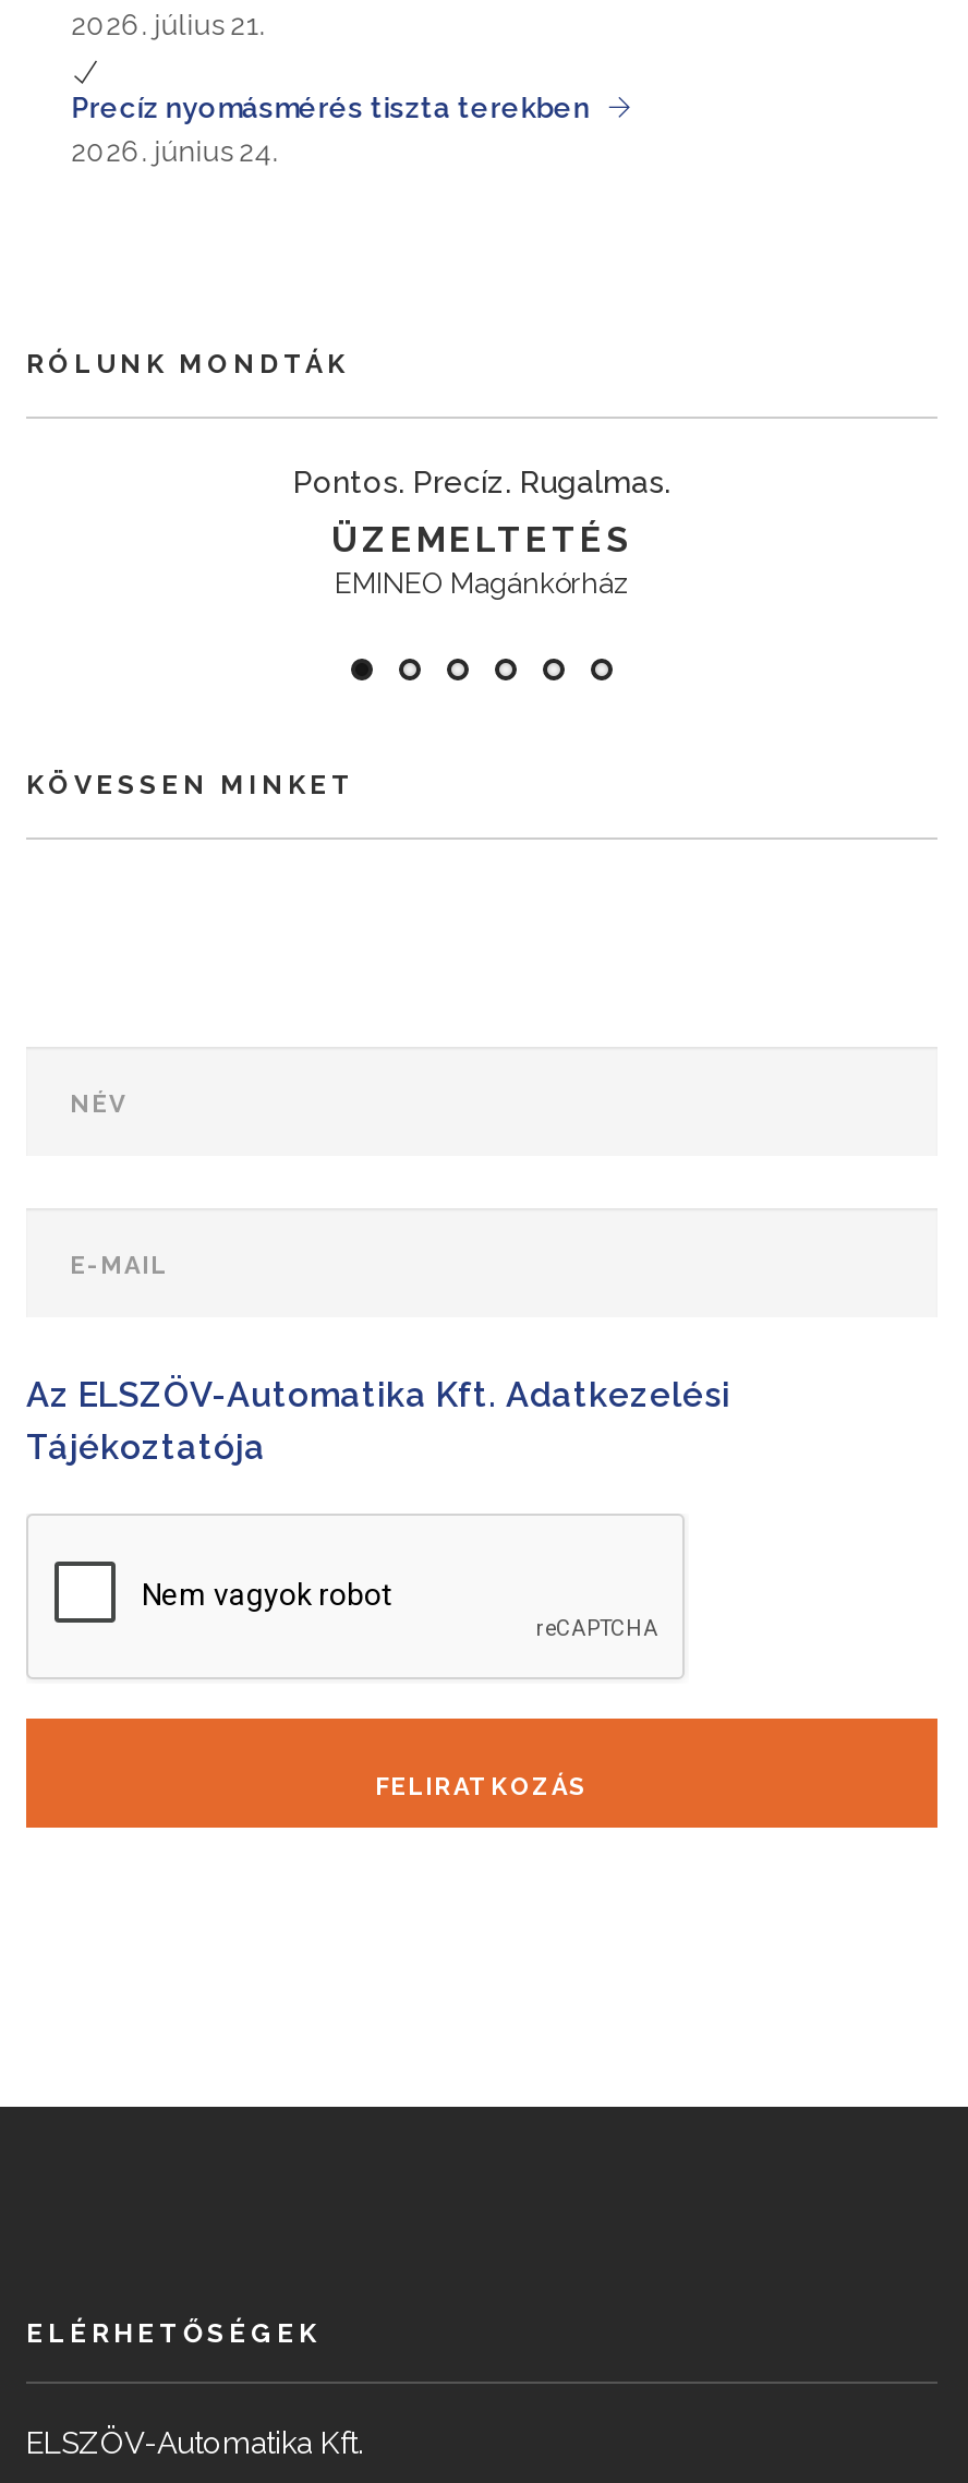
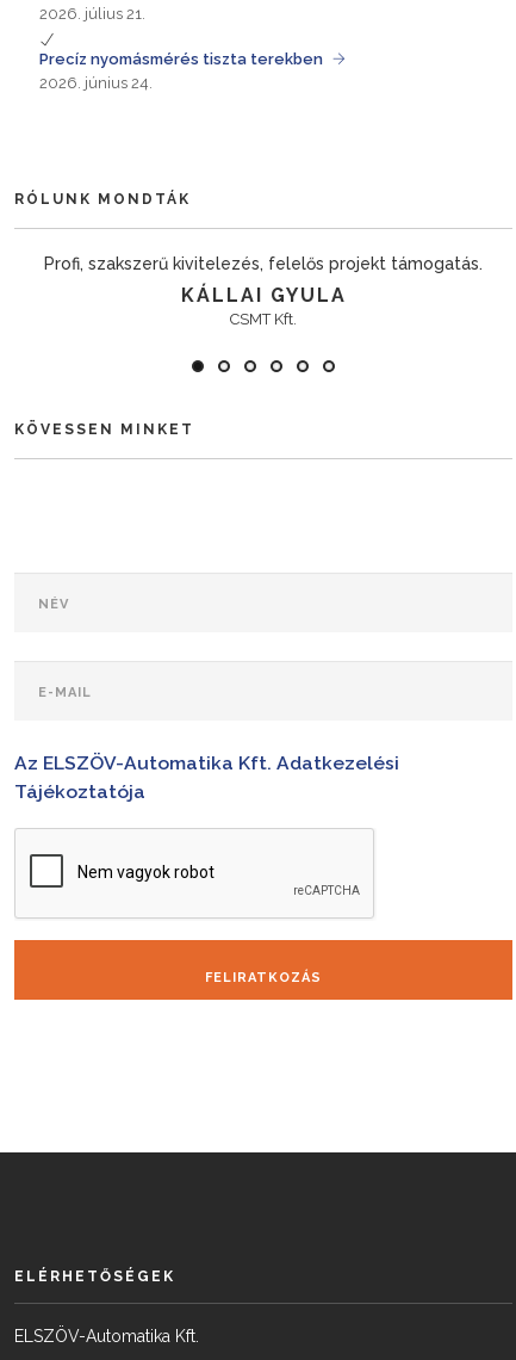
- Pontos. Precíz. Rugalmas.
+ Profi, szakszerű kivitelezés, felelős projekt támogatás.

- ÜZEMELTETÉS
- EMINEO Magánkórház
+ KÁLLAI GYULA
+ CSMT Kft.
